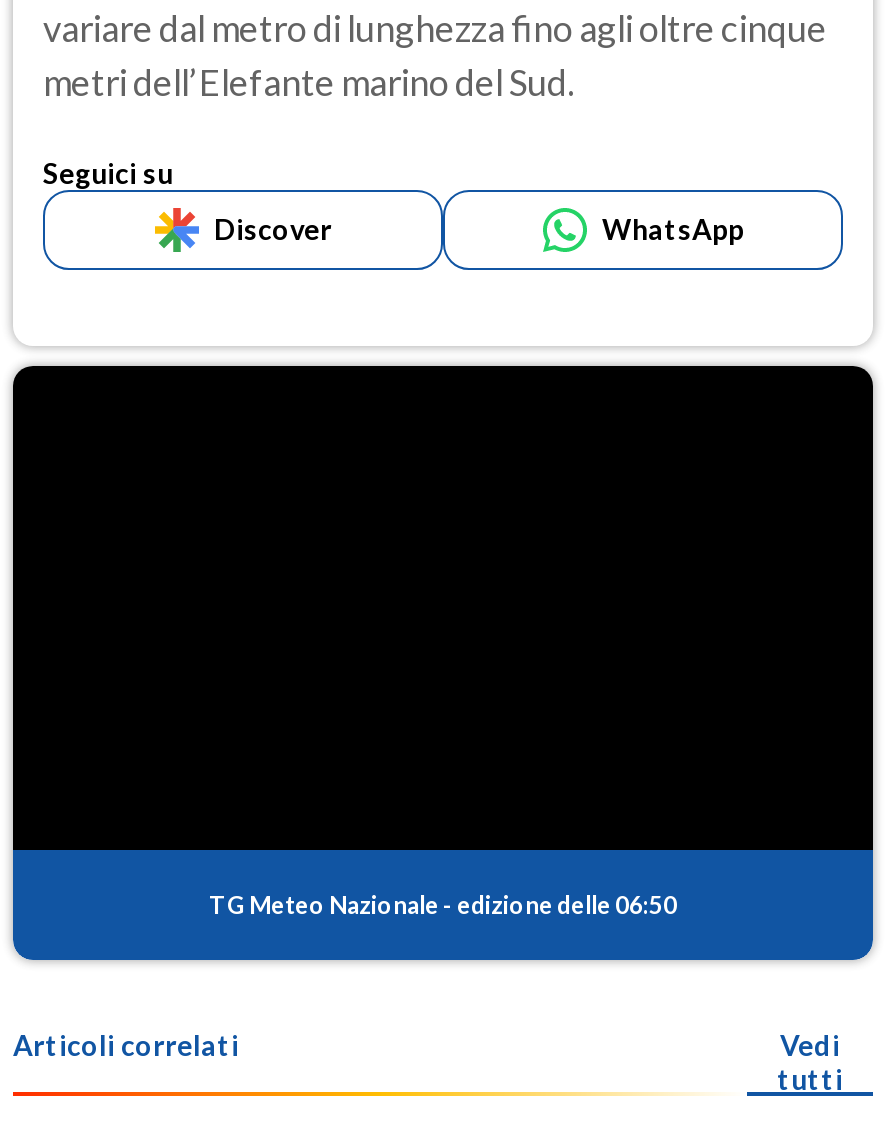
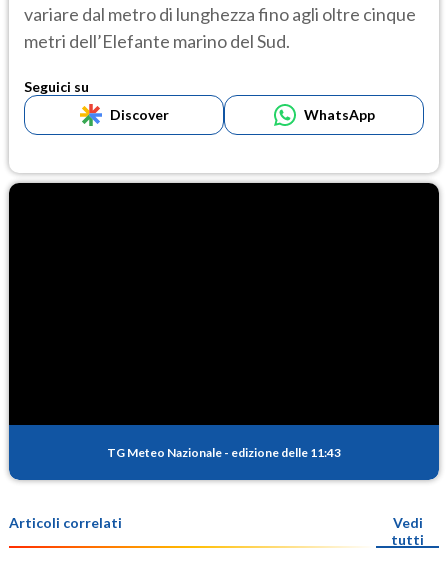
- TG Meteo Nazionale - edizione delle 06:50
+ TG Meteo Nazionale - edizione delle 11:43
